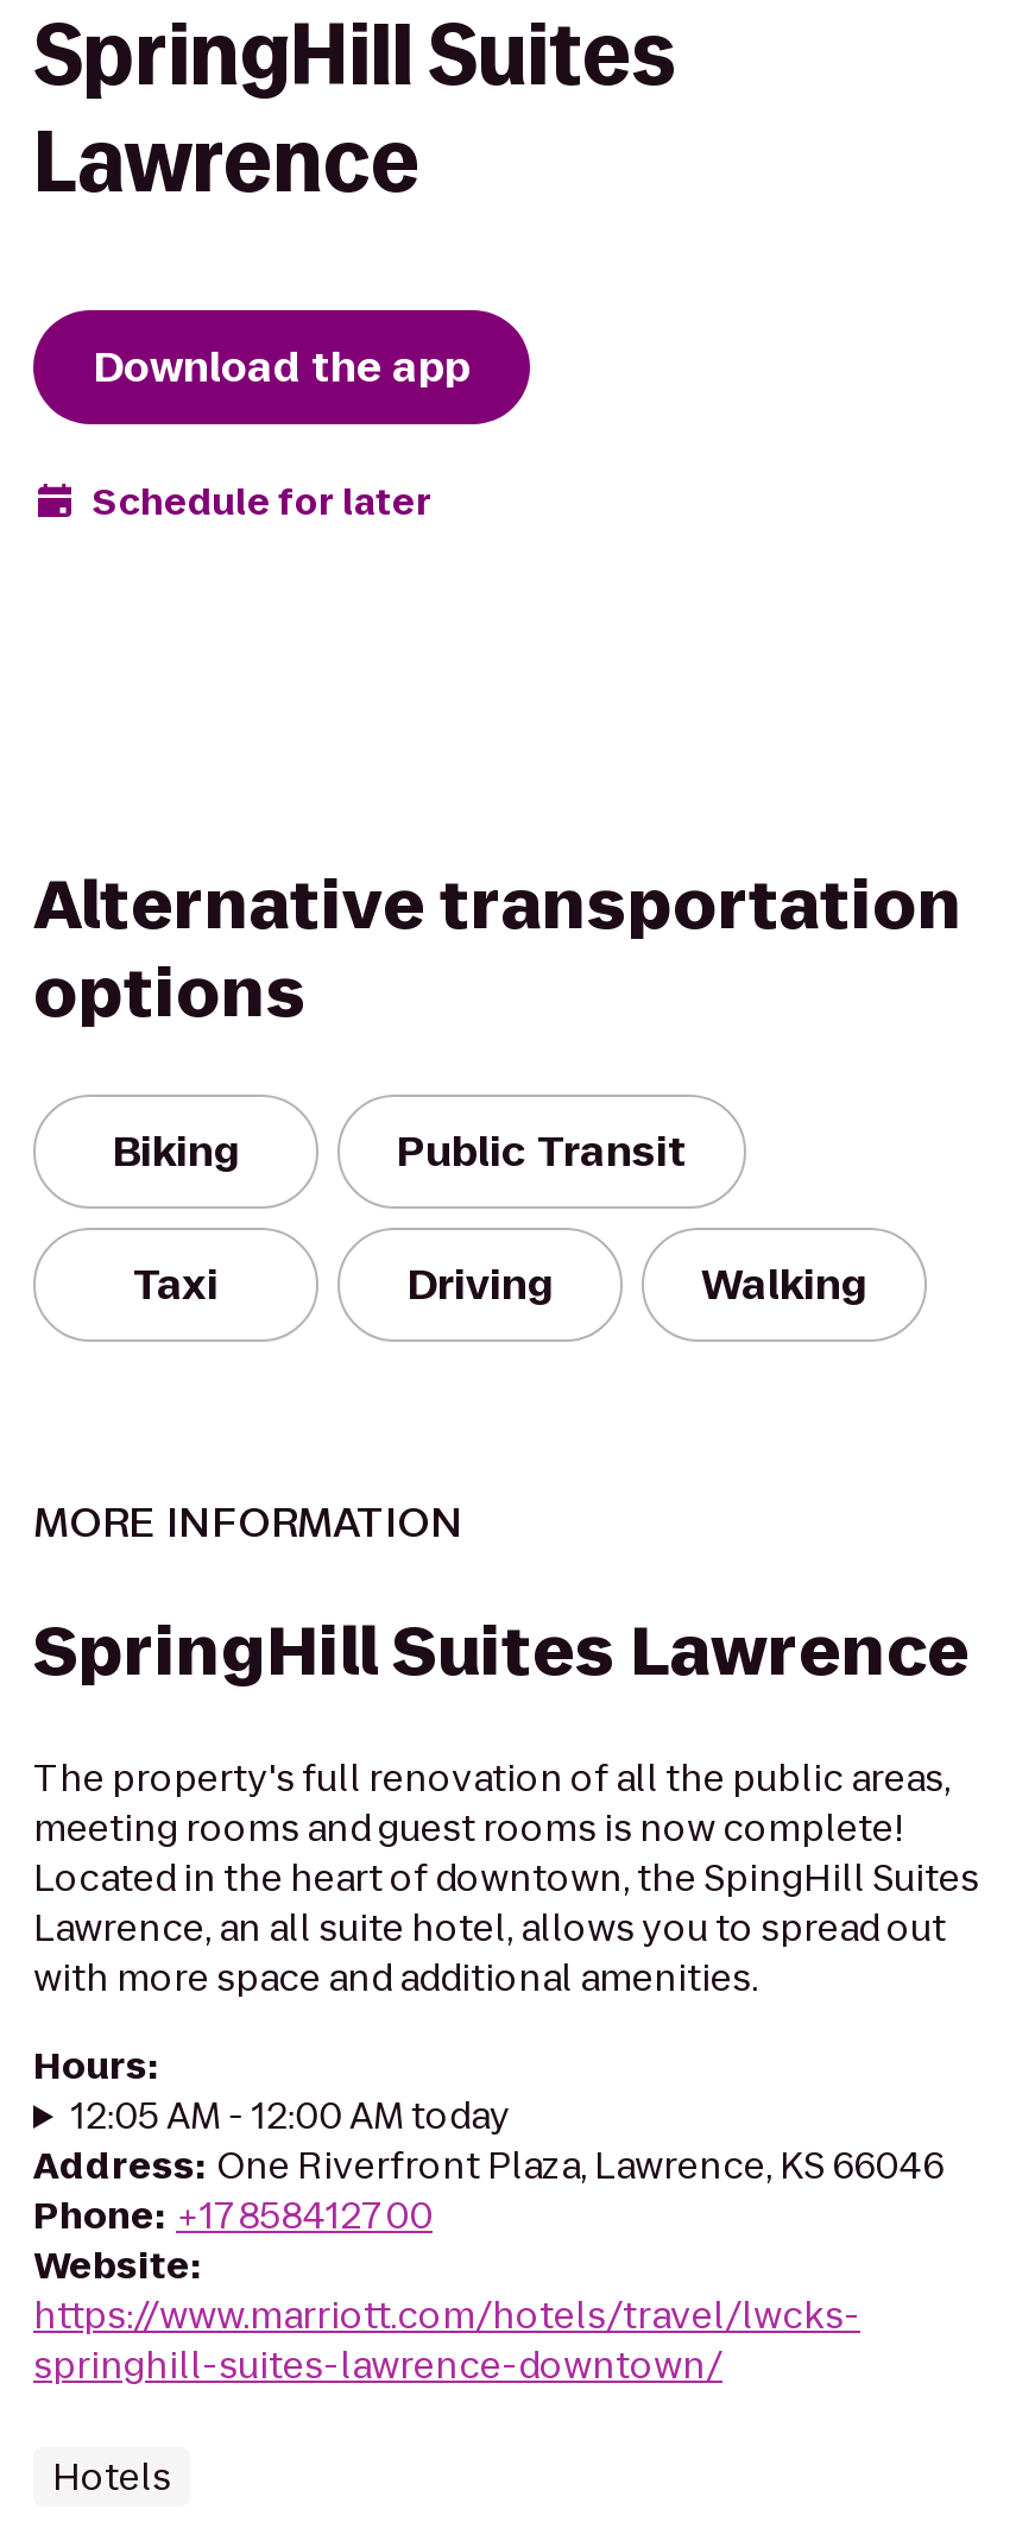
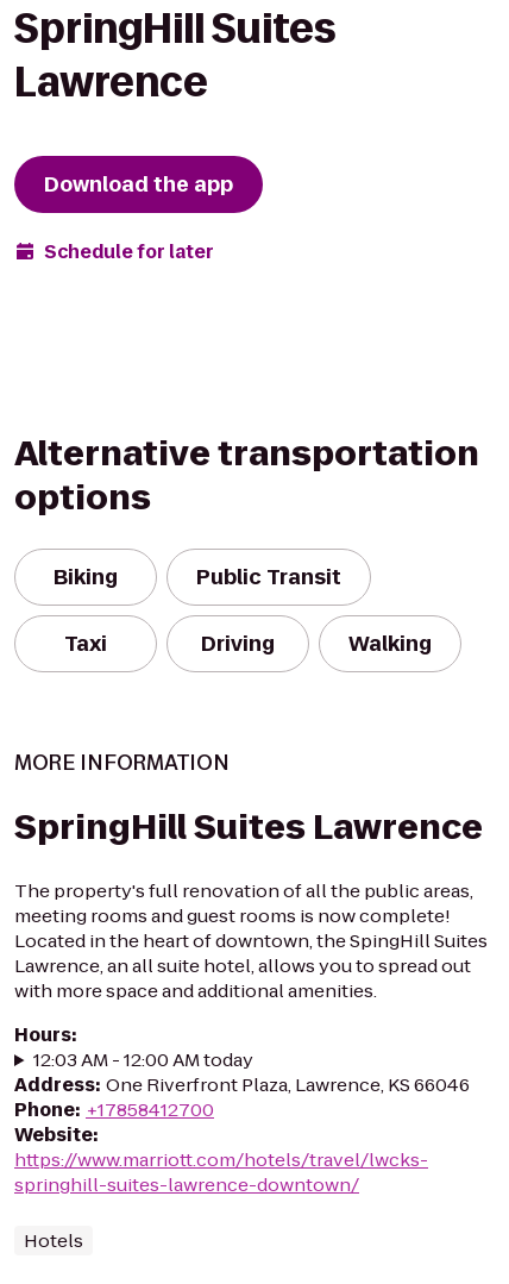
- 12:05 AM - 12:00 AM today
+ 12:03 AM - 12:00 AM today
